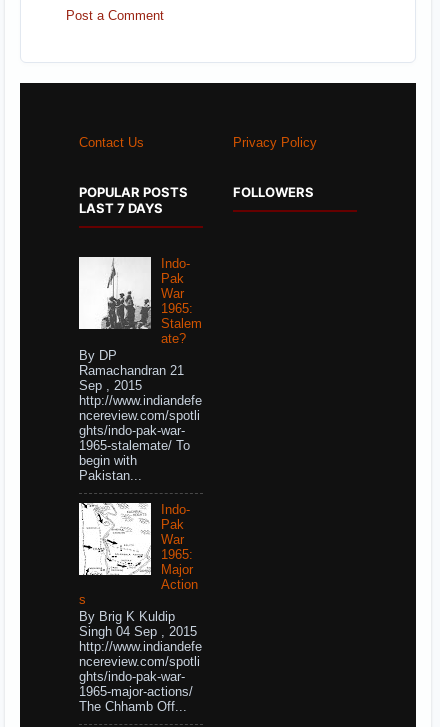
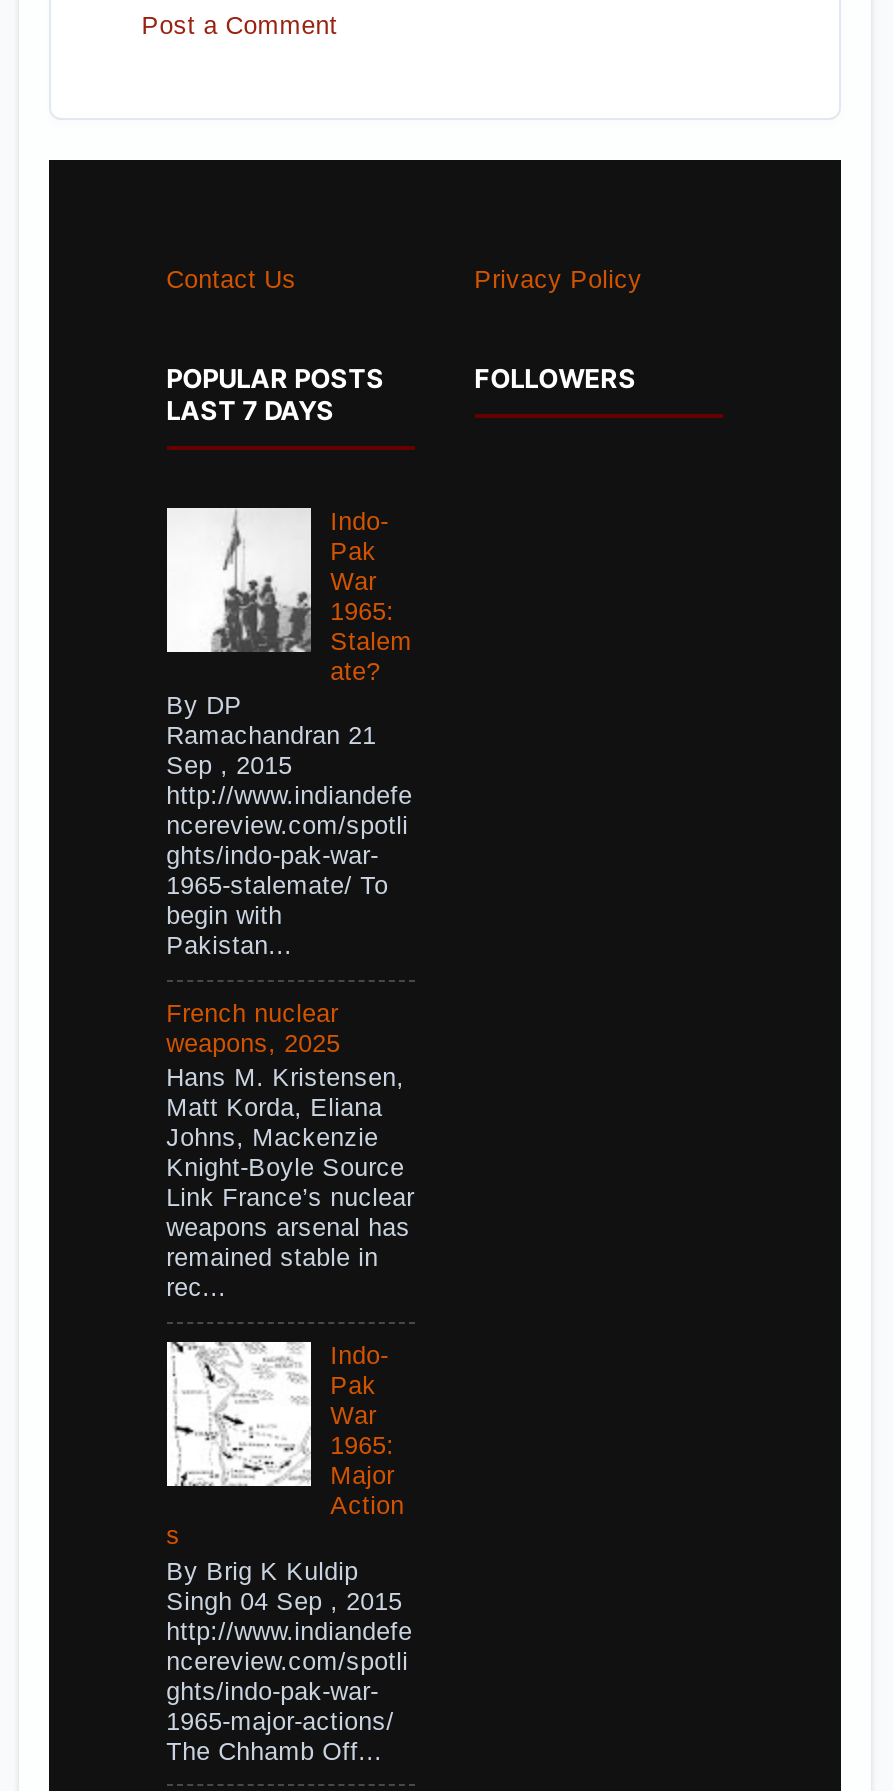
+ French nuclear
+ weapons, 2025
+ Hans M. Kristensen,
+ Matt Korda, Eliana
+ Johns, Mackenzie
+ Knight-Boyle Source
+ Link France’s nuclear
+ weapons arsenal has
+ remained stable in
+ rec...
